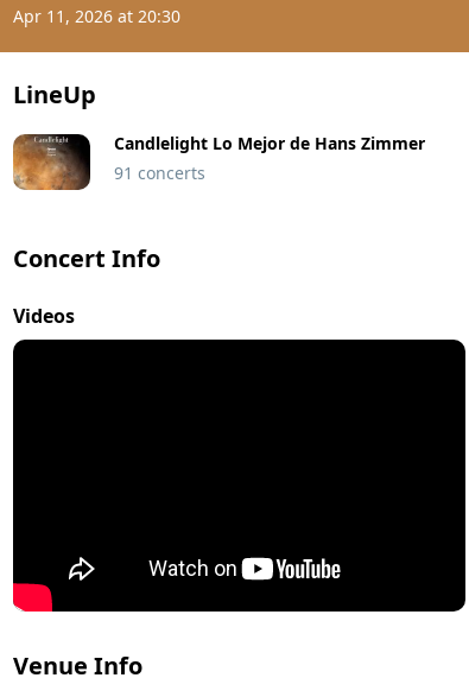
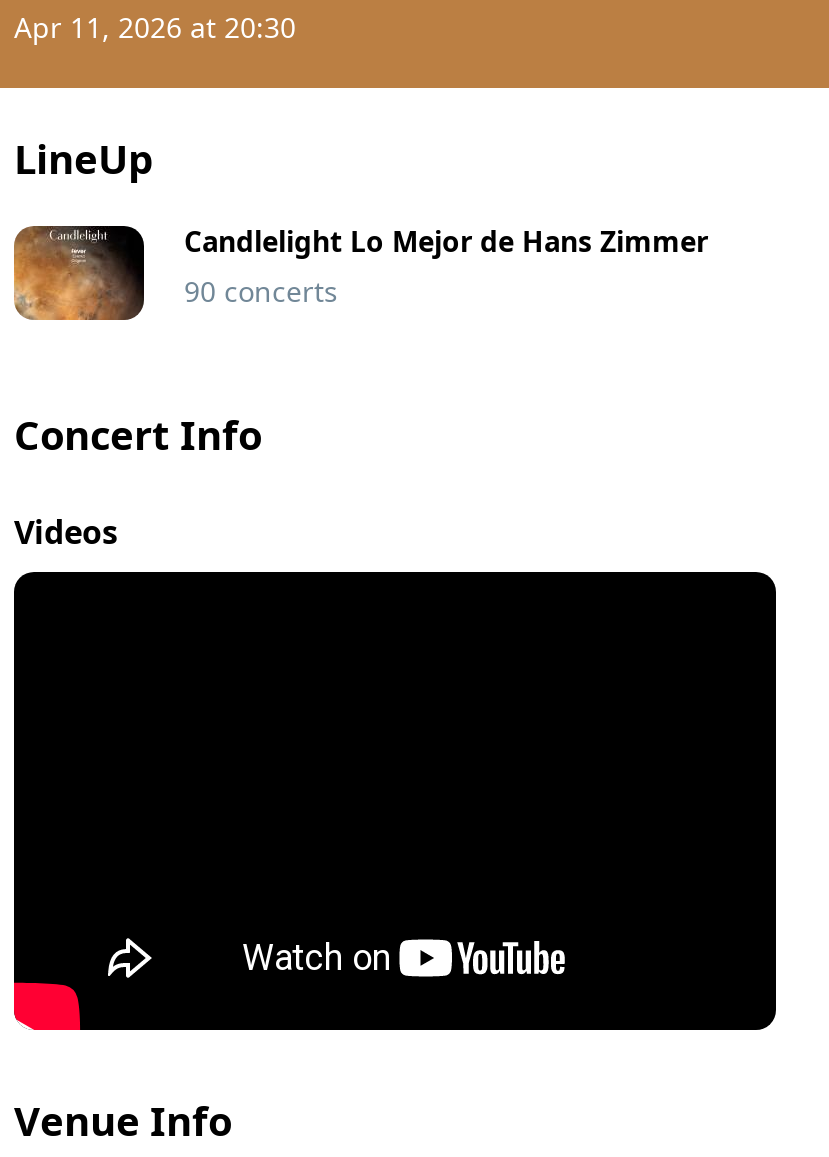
- 91 concerts
+ 90 concerts
